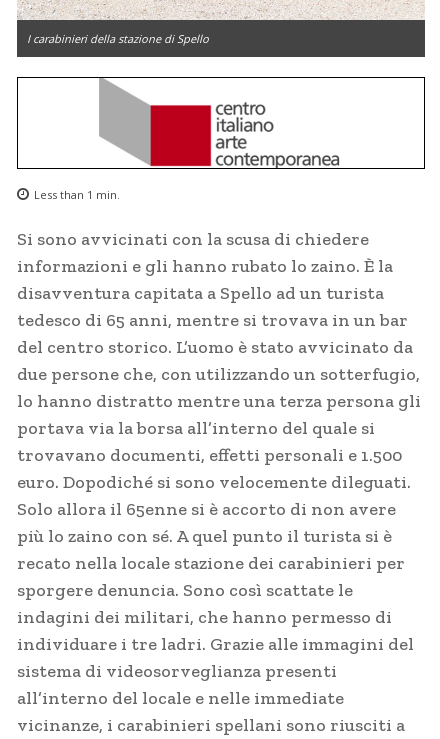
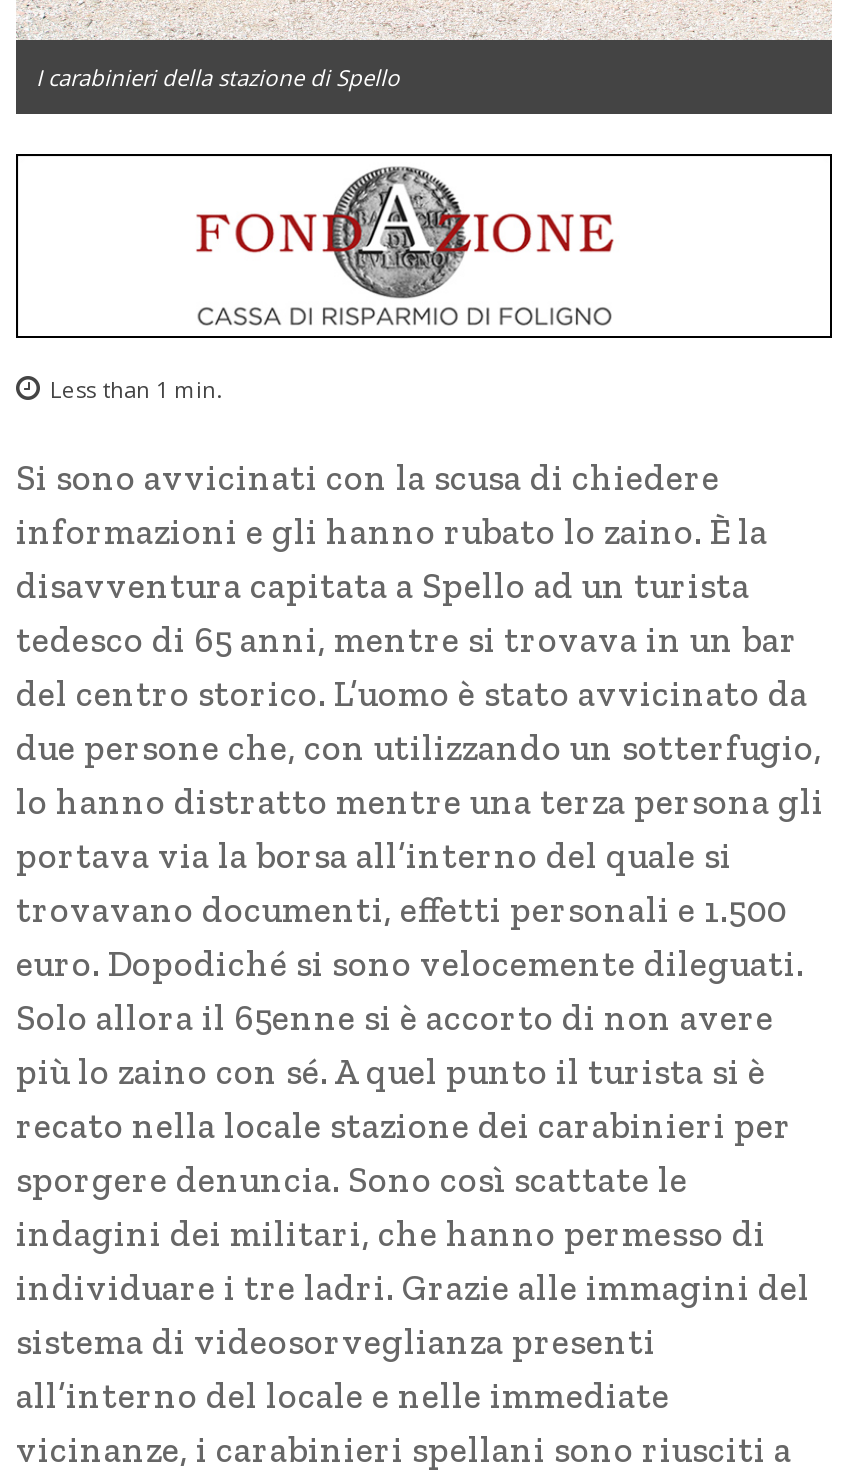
- [image]
+ [image]
